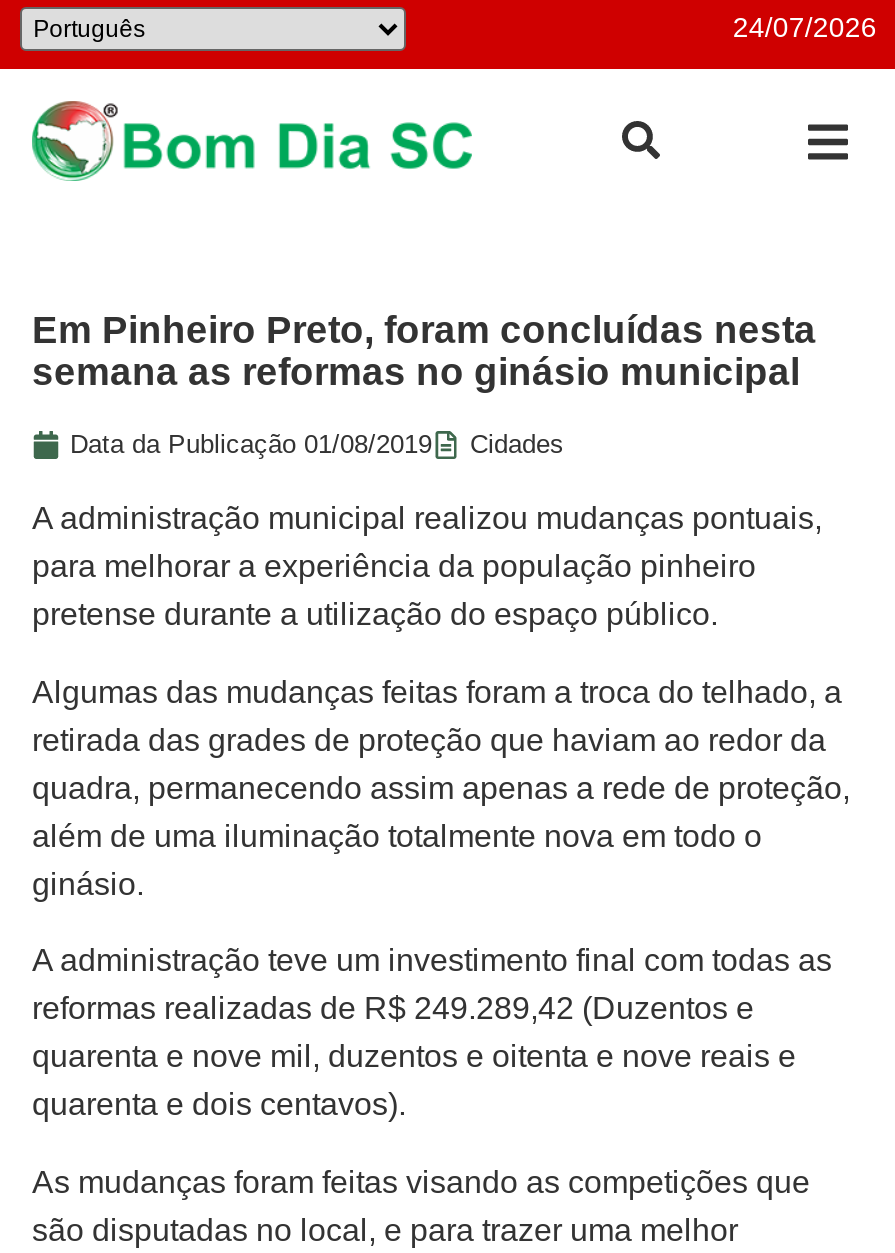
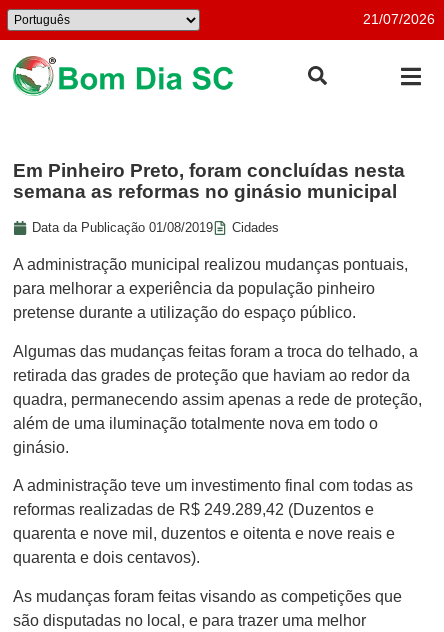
- 24/07/2026
+ 21/07/2026
